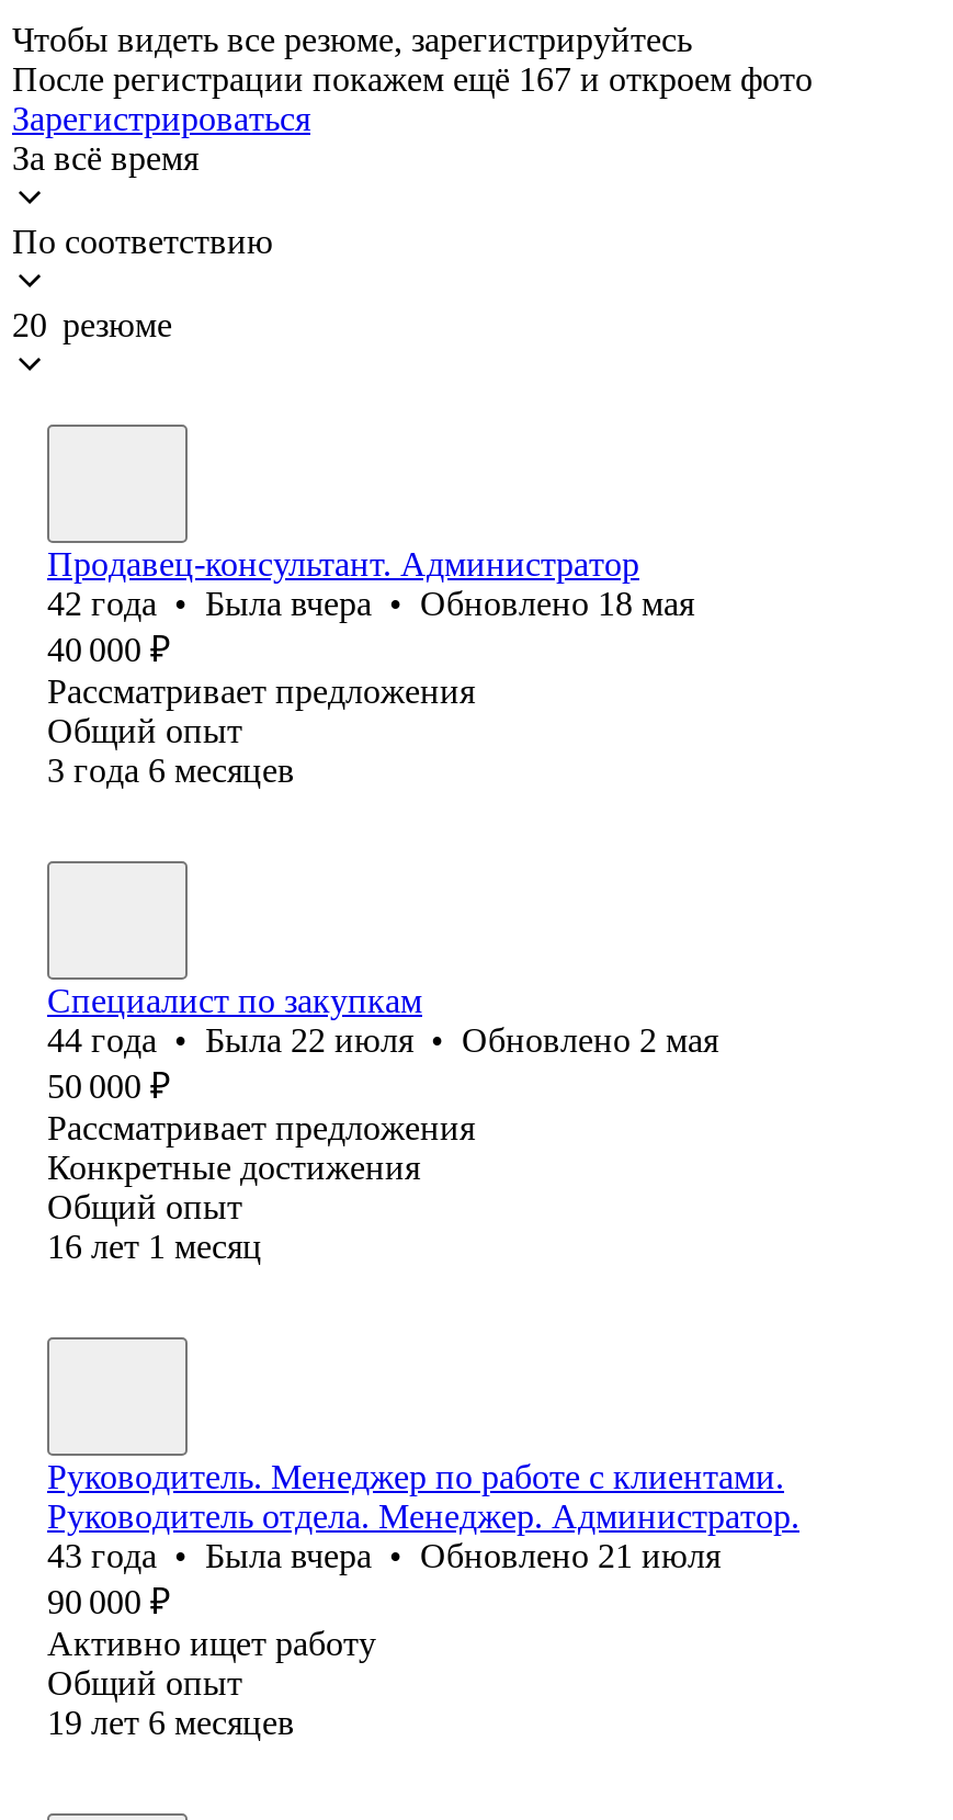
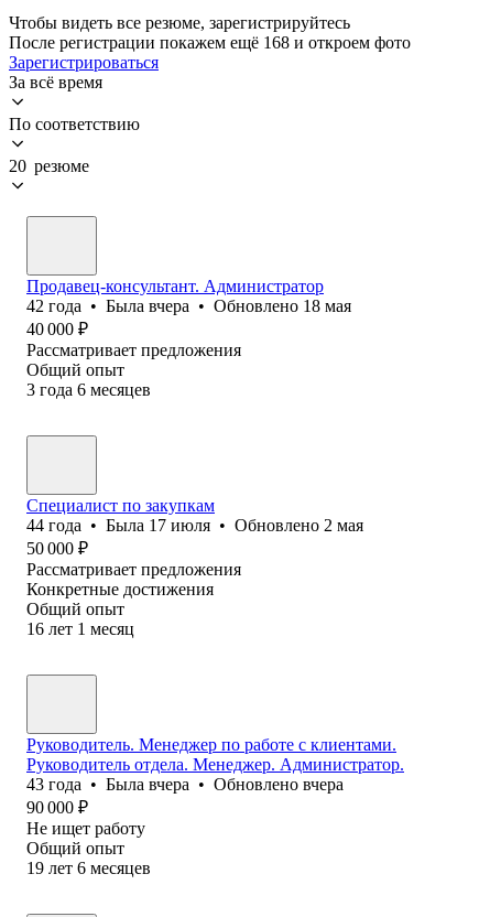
- После регистрации покажем ещё 167 и откроем фото
+ После регистрации покажем ещё 168 и откроем фото

- 44 года • Была 22 июля • Обновлено 2 мая
+ 44 года • Была 17 июля • Обновлено 2 мая

- 43 года • Была вчера • Обновлено21 июля
+ 43 года • Была вчера • Обновленовчера

- Активно ищет работу
+ Не ищет работу
